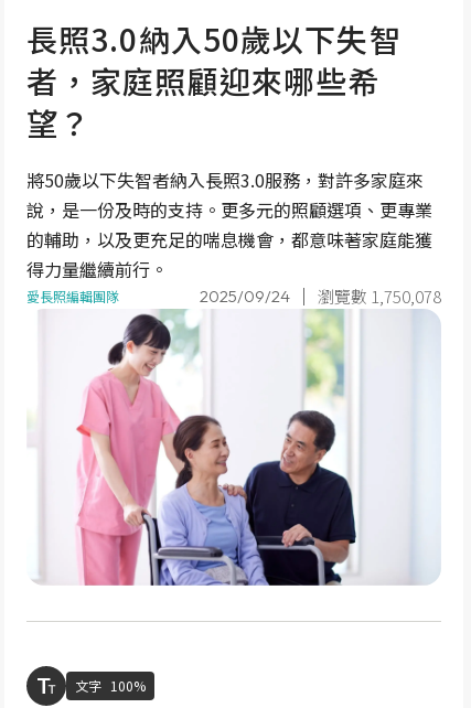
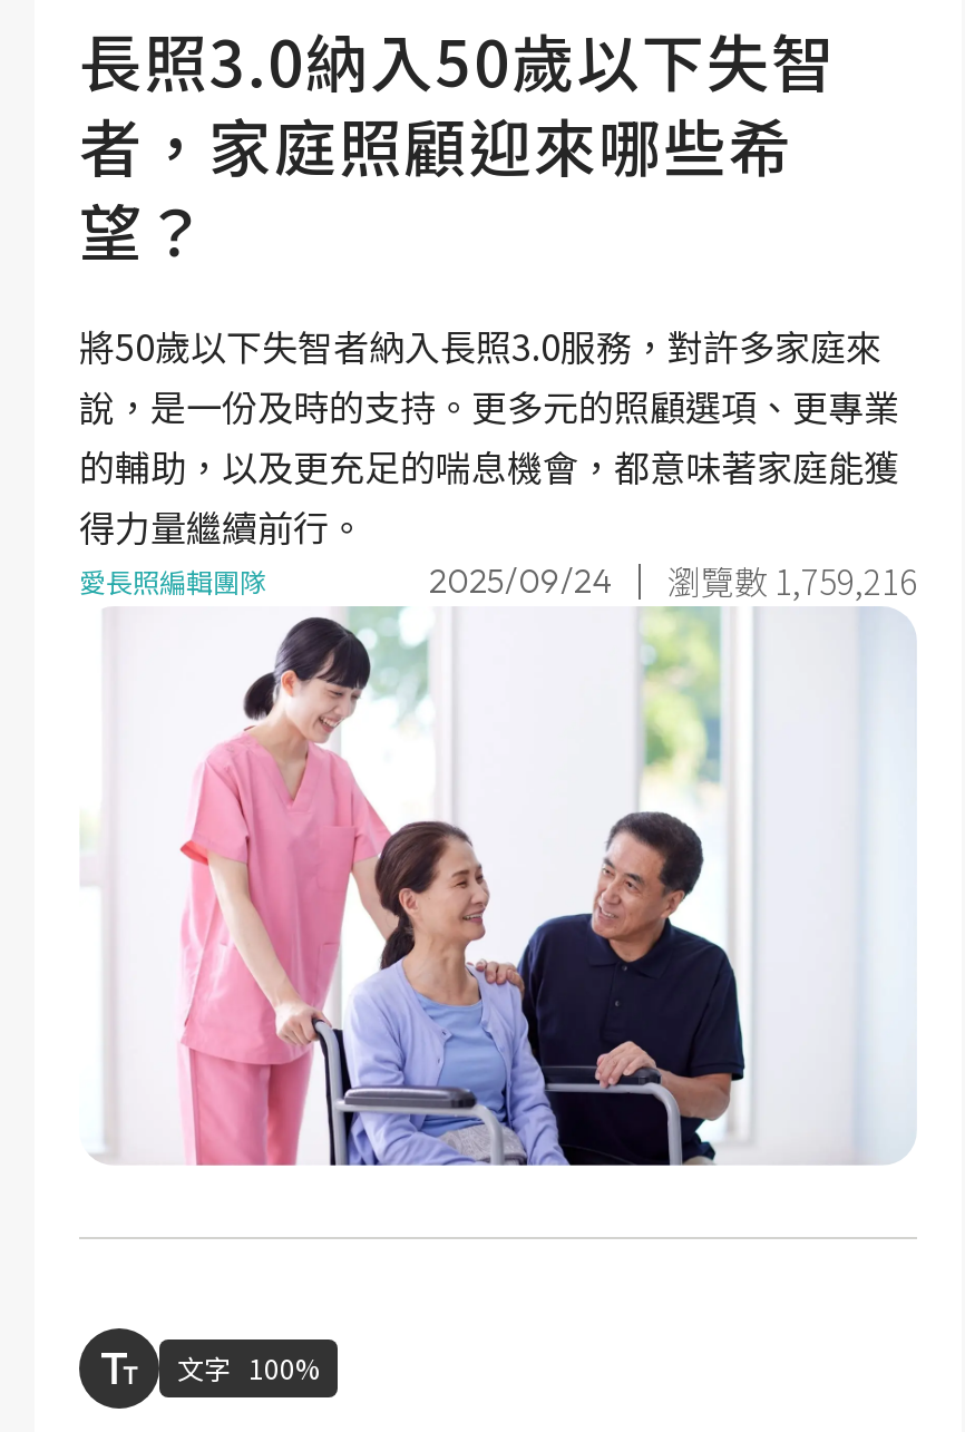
- 2025/09/24 瀏覽數 1,750,078
+ 2025/09/24 瀏覽數 1,759,216
